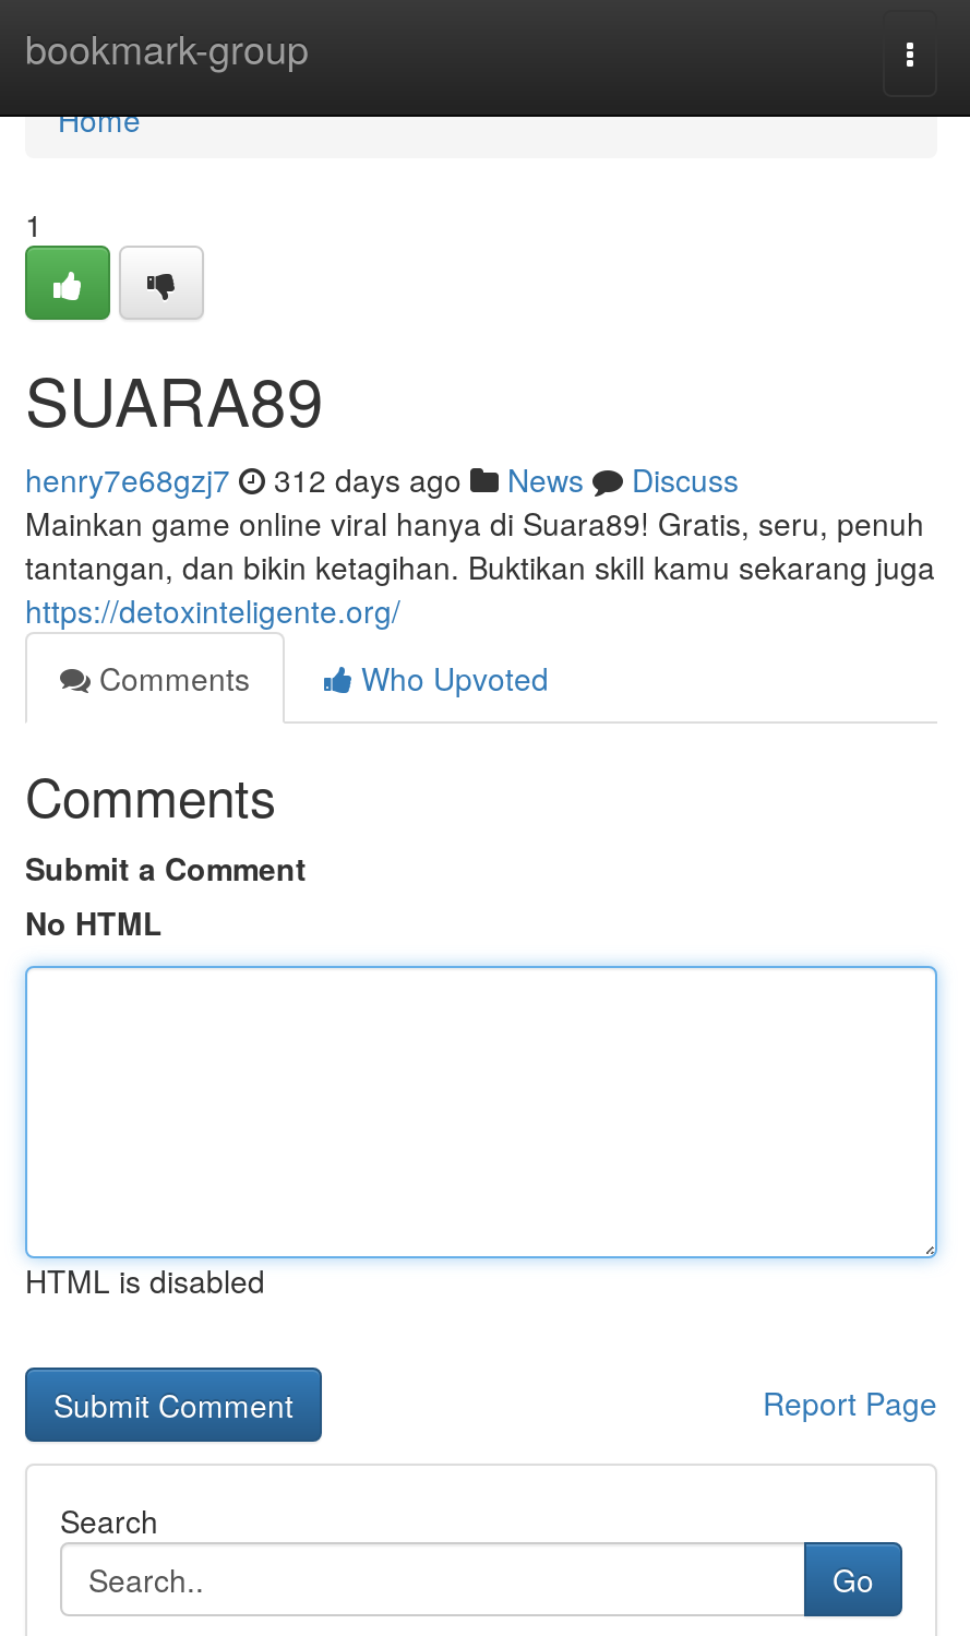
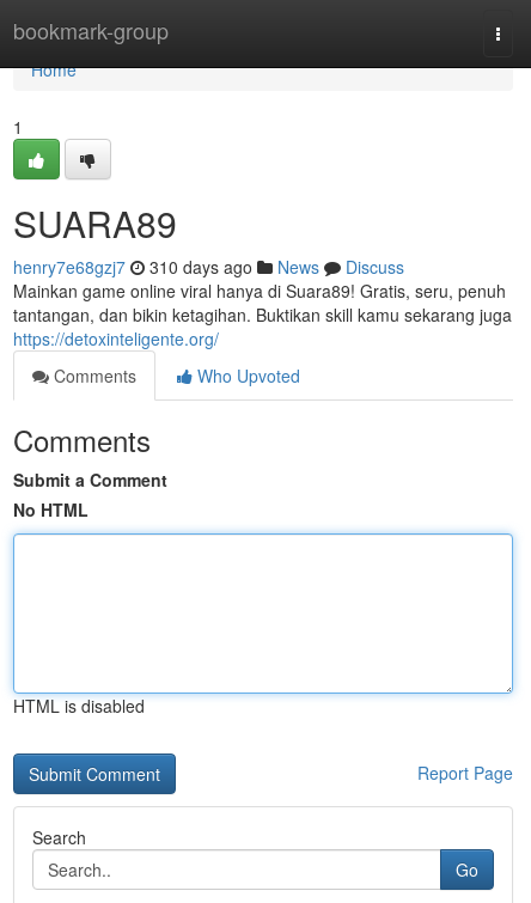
- henry7e68gzj7 312 days ago News Discuss
+ henry7e68gzj7 310 days ago News Discuss
